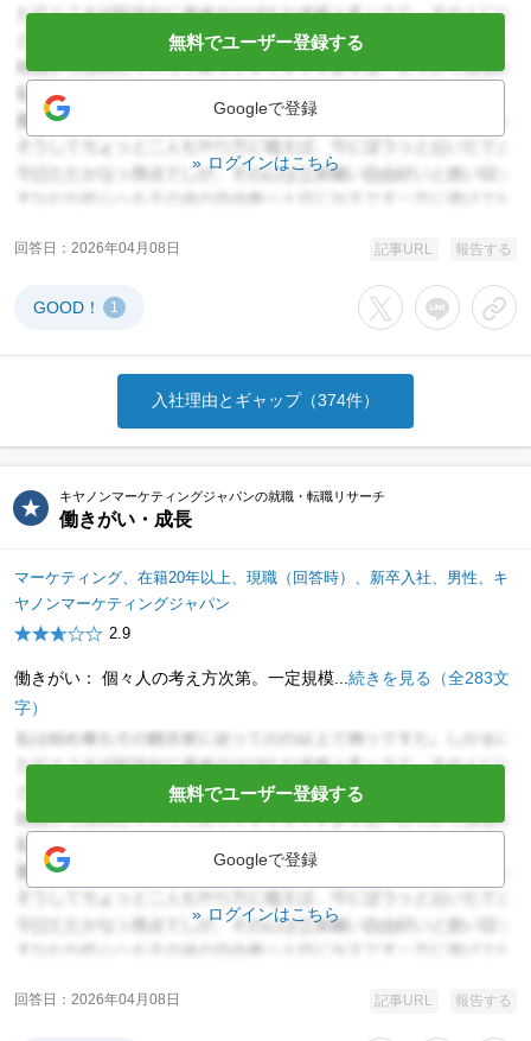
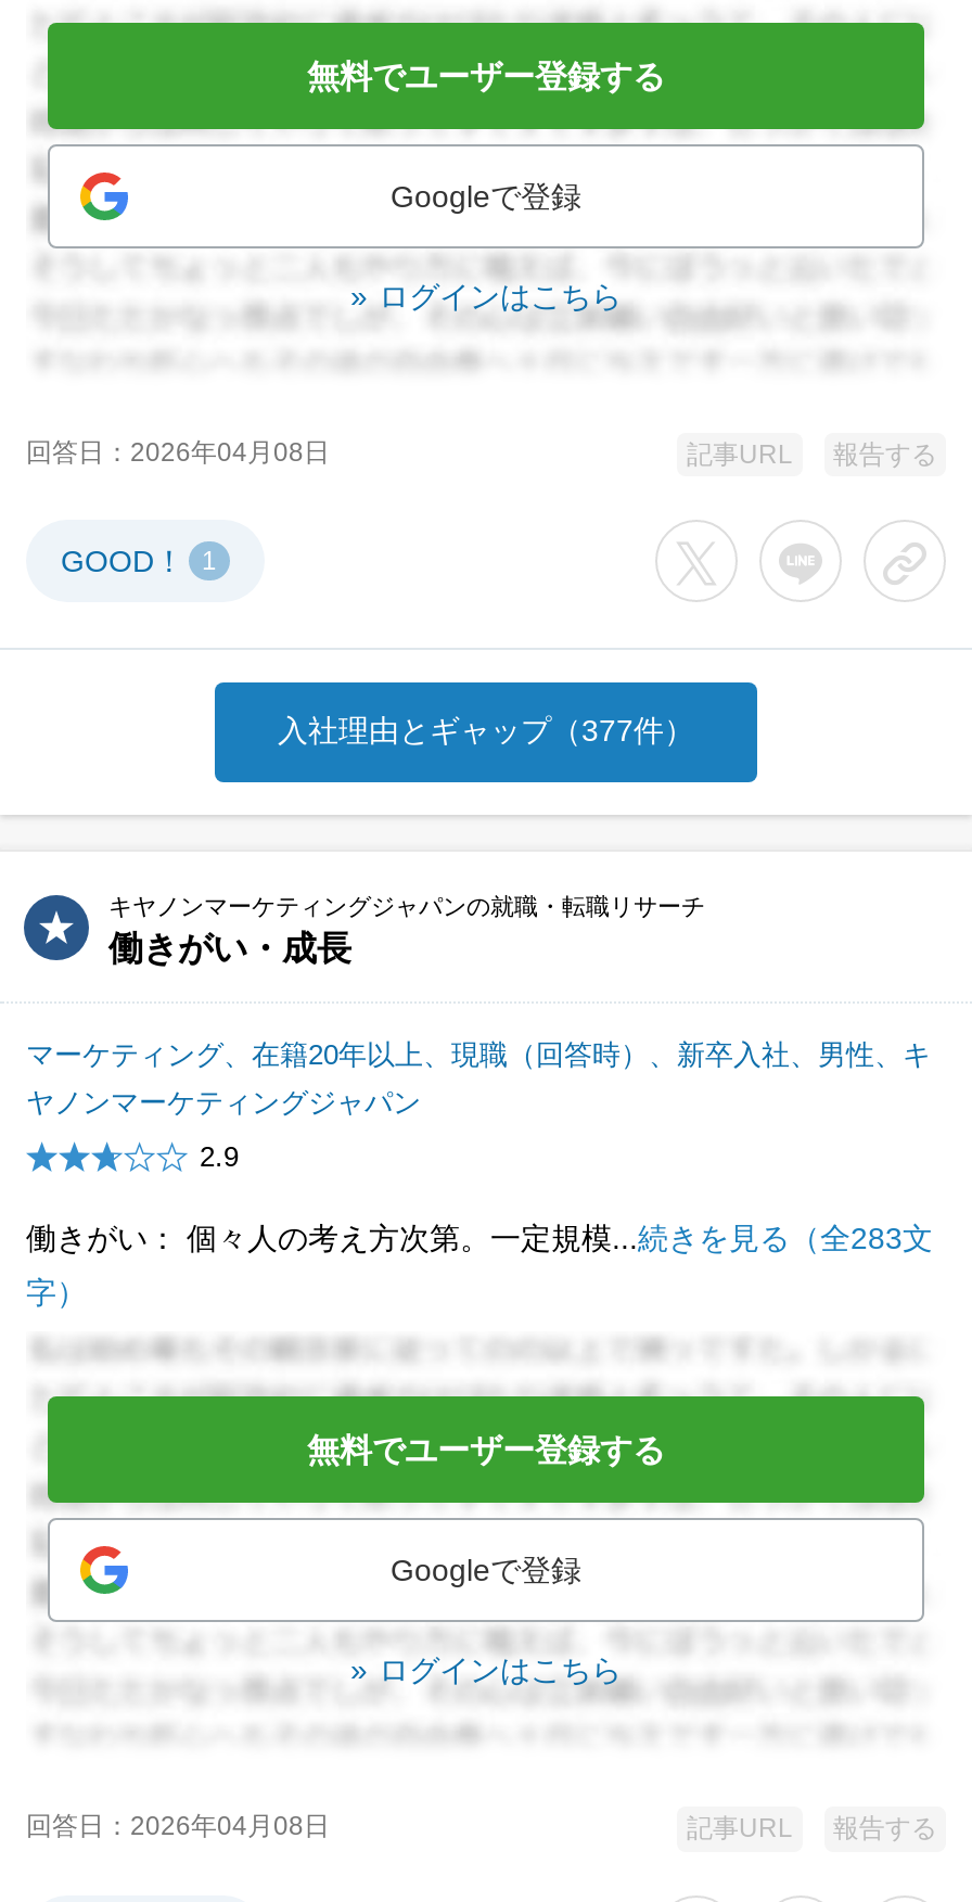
- 入社理由とギャップ（374件）
+ 入社理由とギャップ（377件）
